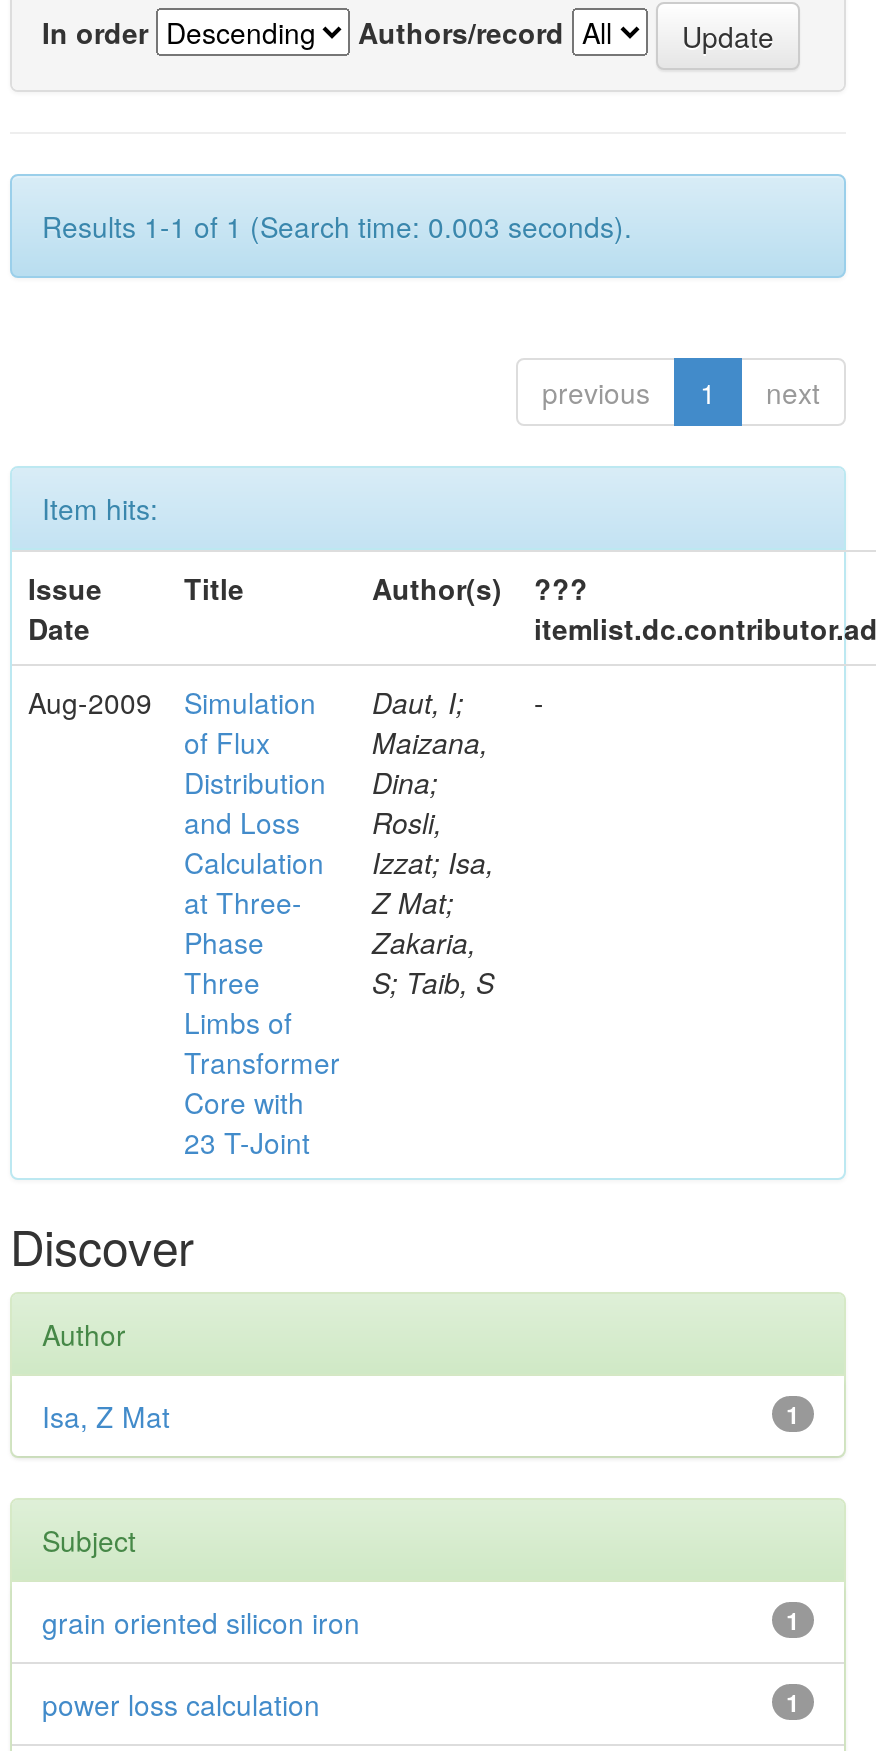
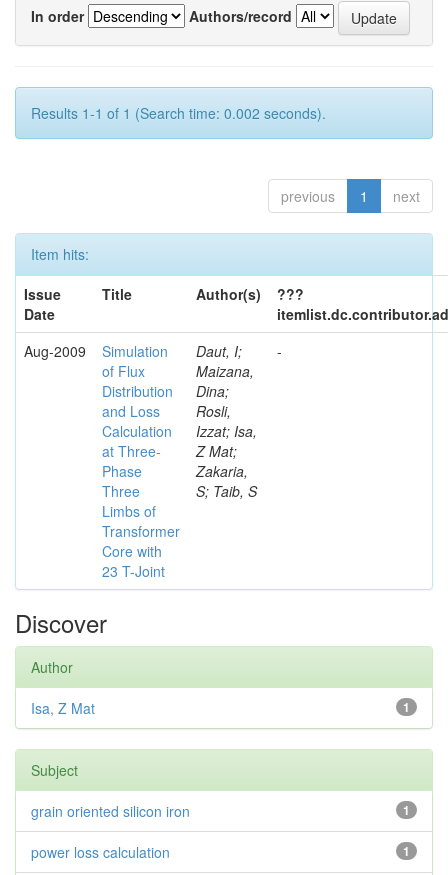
- Results 1-1 of 1 (Search time: 0.003 seconds).
+ Results 1-1 of 1 (Search time: 0.002 seconds).
